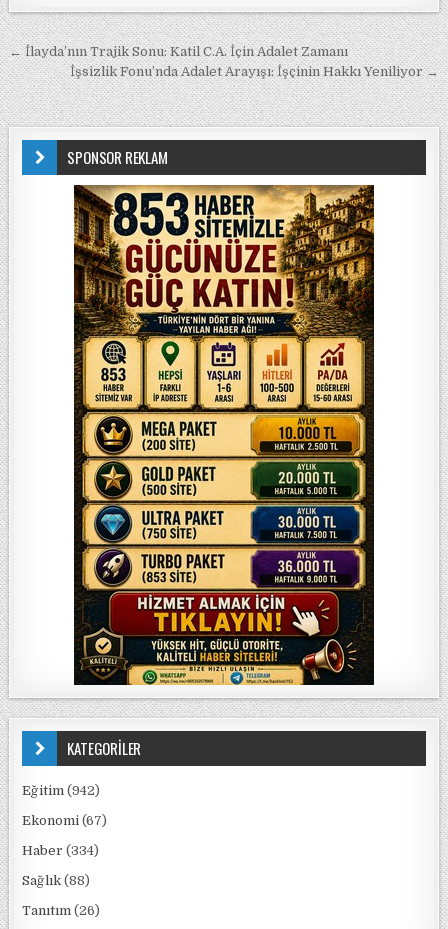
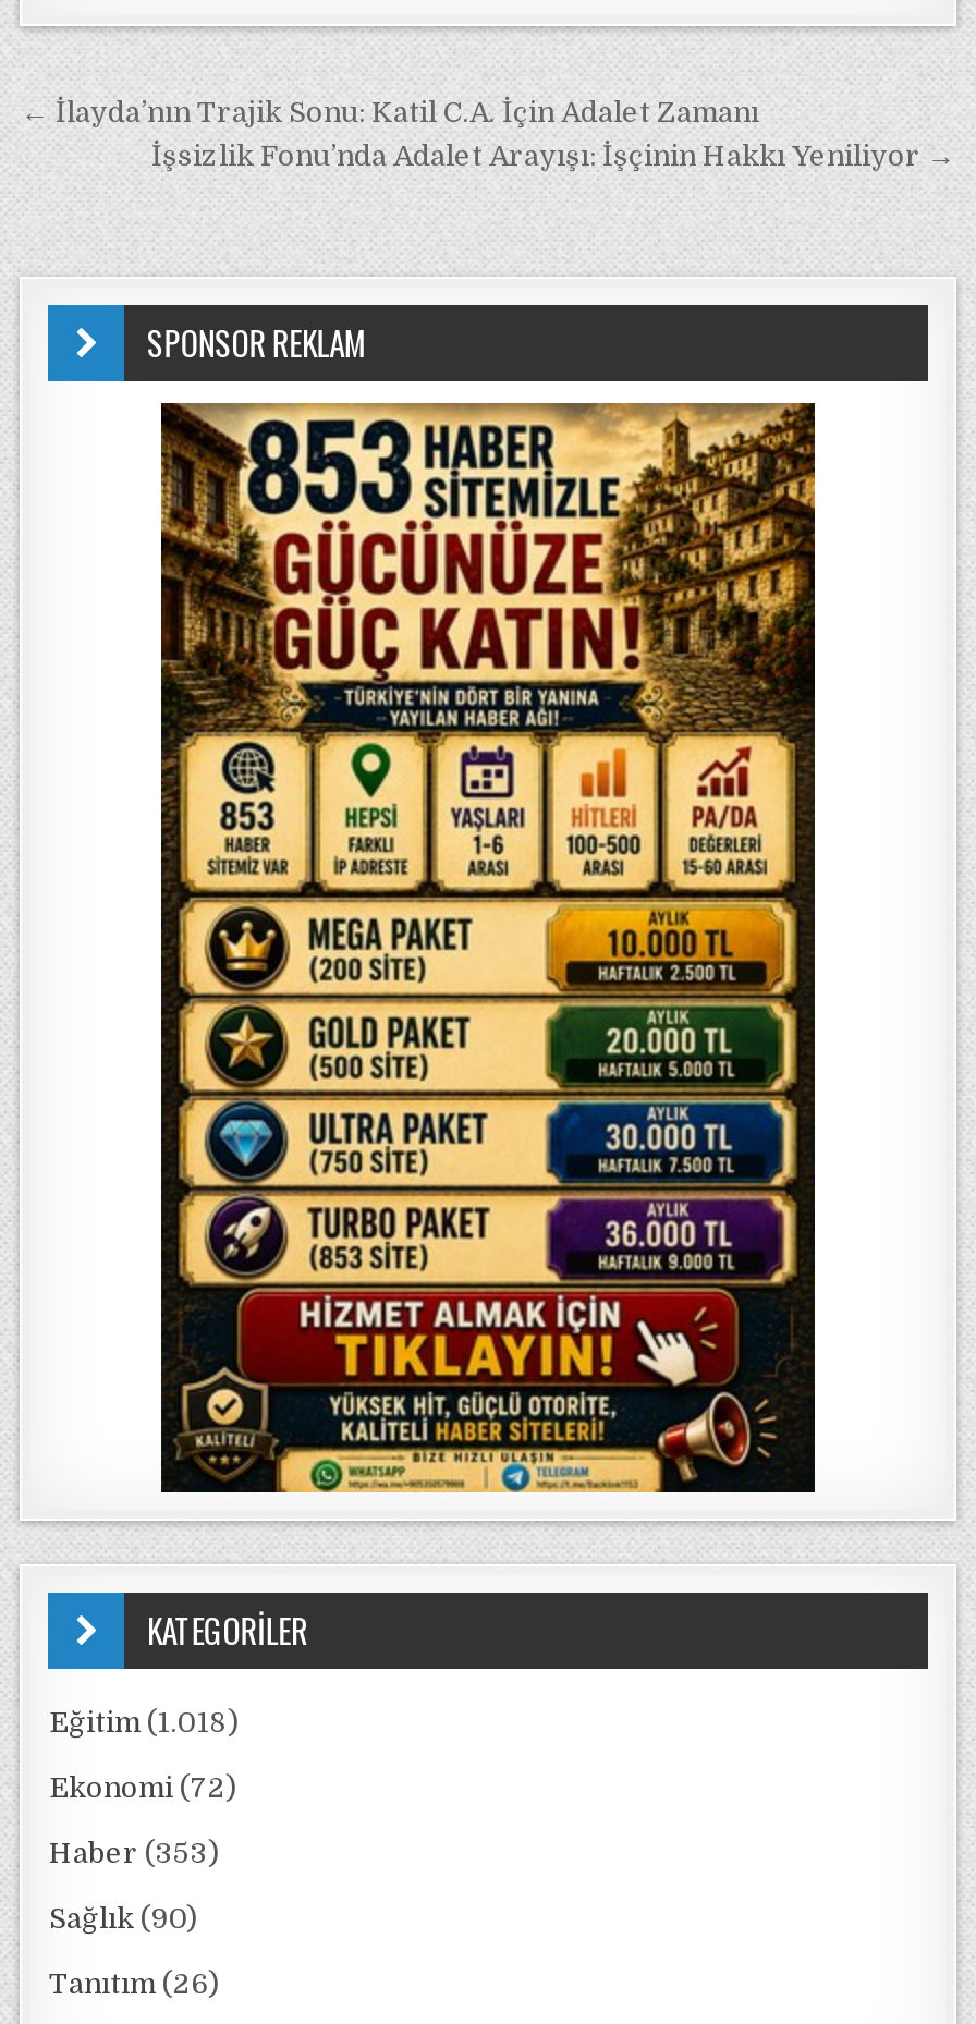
- Eğitim (942)
+ Eğitim (1.018)

- Ekonomi (67)
+ Ekonomi (72)

- Haber (334)
+ Haber (353)

- Sağlık (88)
+ Sağlık (90)
